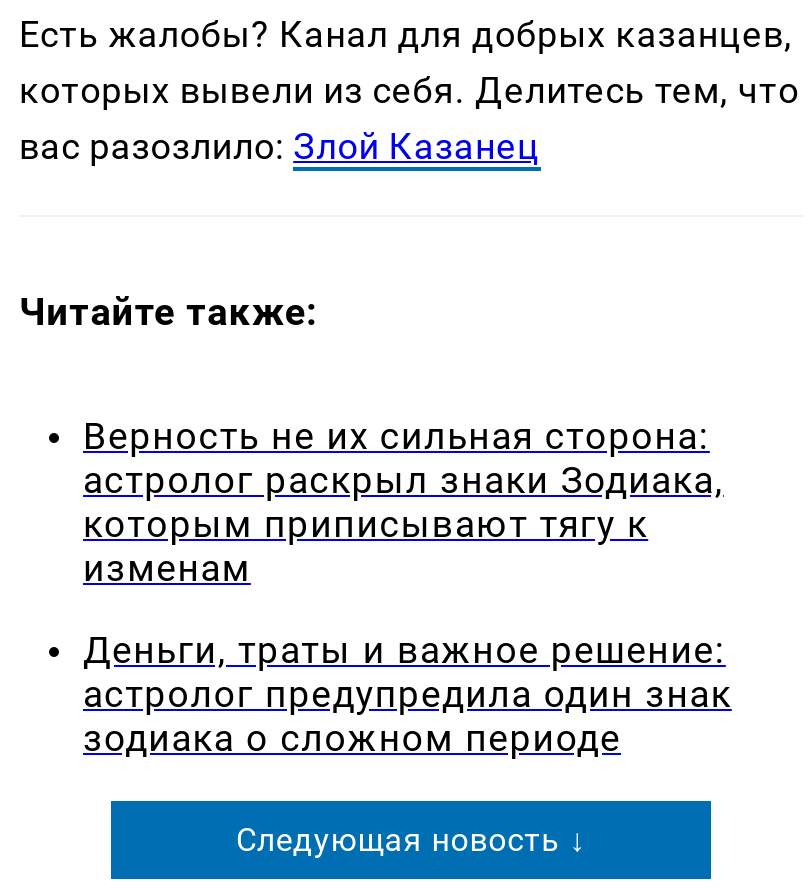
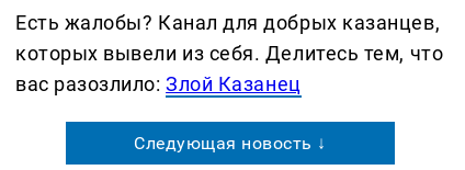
- Читайте также:
- Верность не их сильная сторона:
- астролог раскрыл знаки Зодиака,
- которым приписывают тягу к
- изменам
- Деньги, траты и важное решение:
- астролог предупредила один знак
- зодиака о сложном периоде
